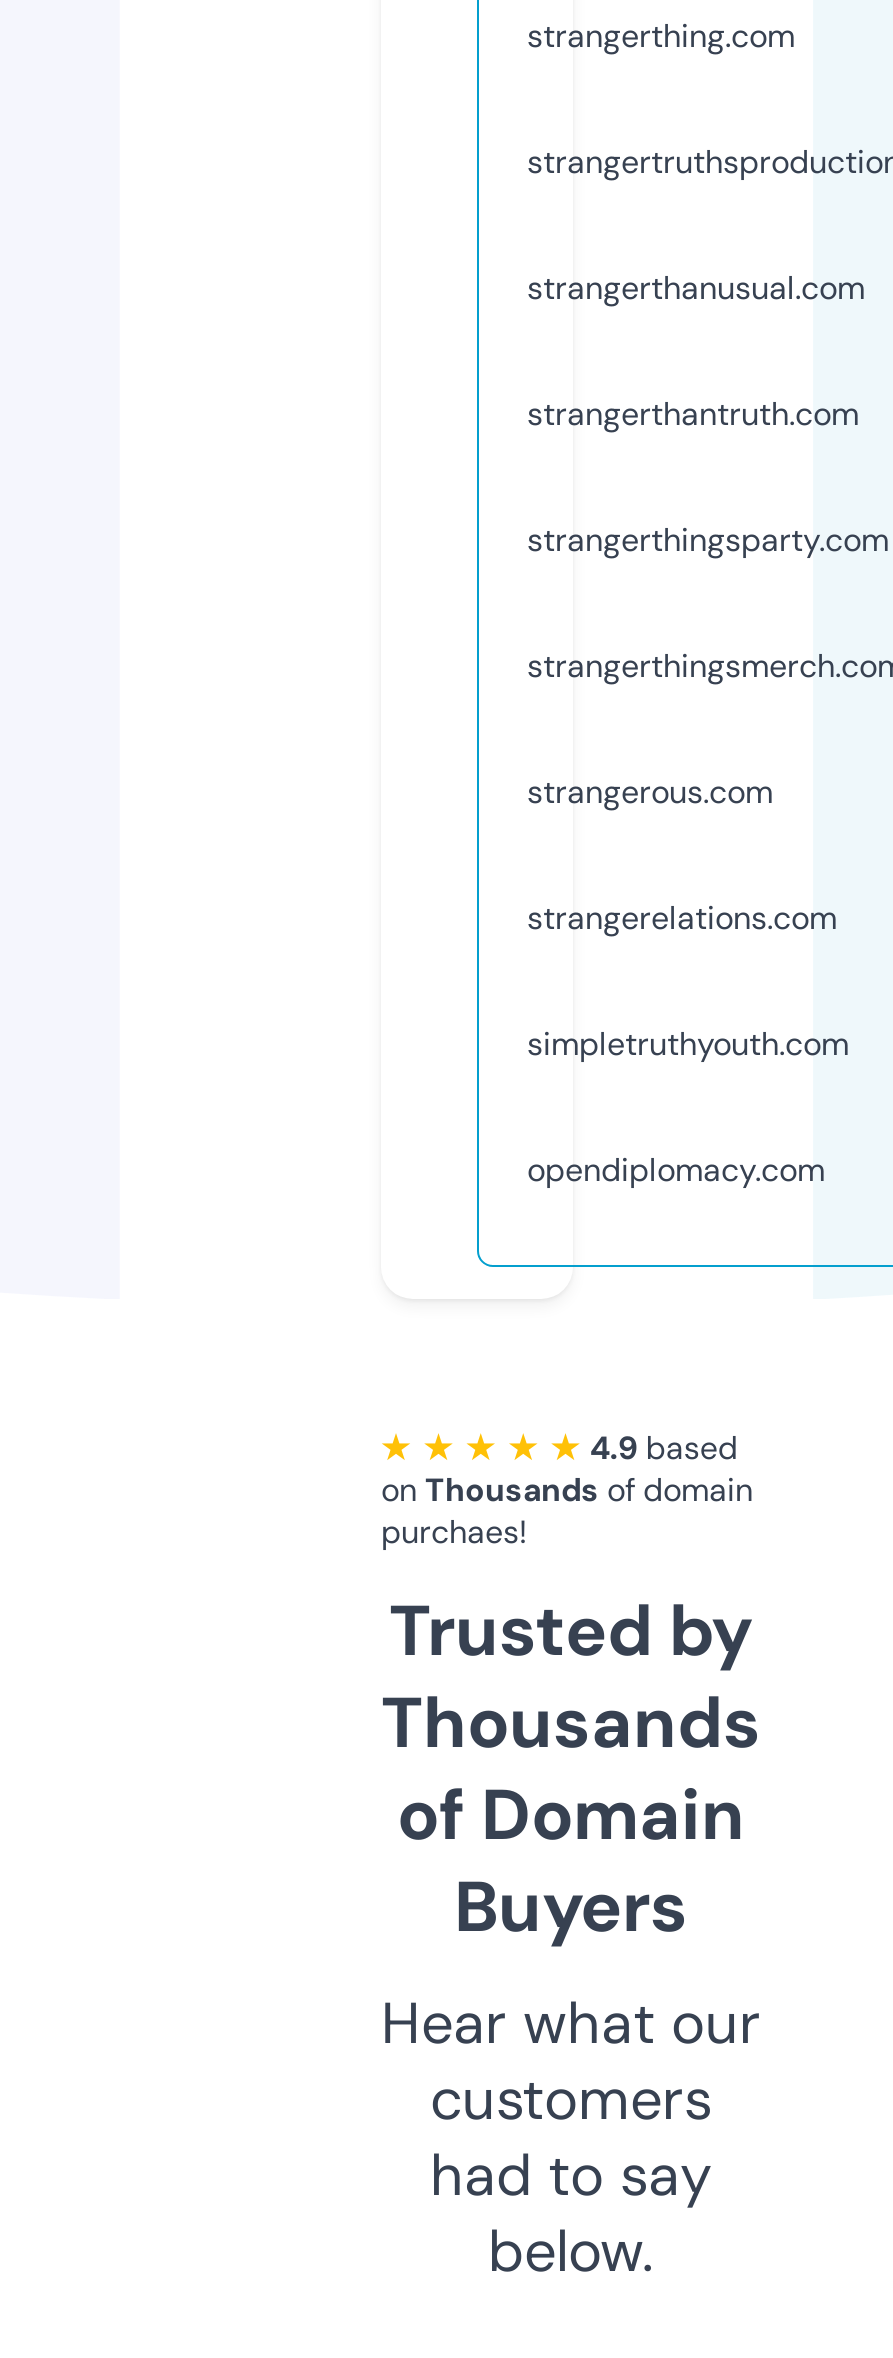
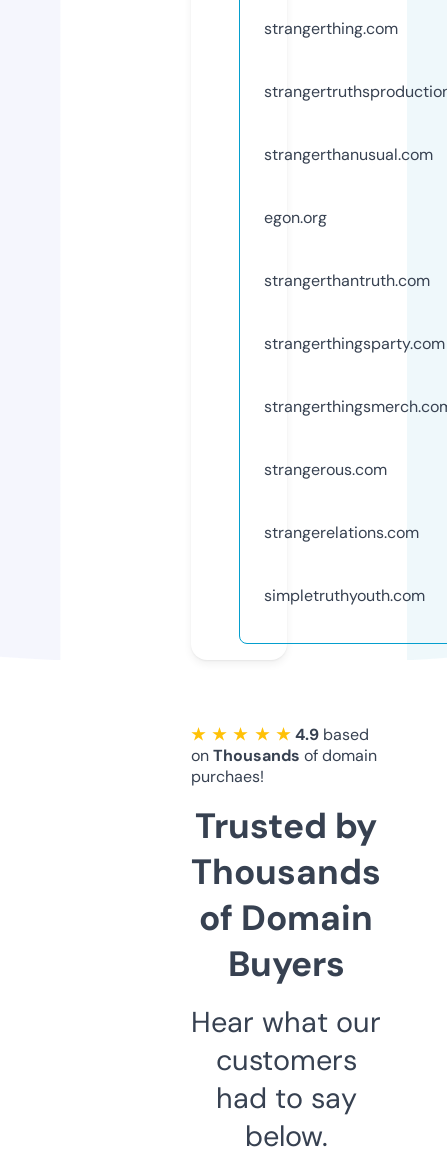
+ egon.org

moved down: strangerthantruth.com | strangerthingsparty.com | strangerous.com | strangerelations.com | simpletruthyouth.com

- opendiplomacy.com
